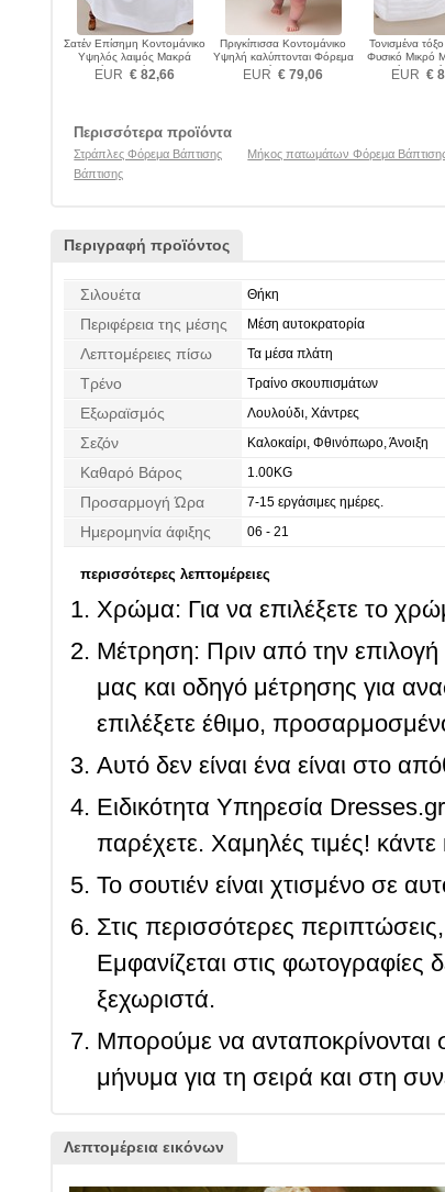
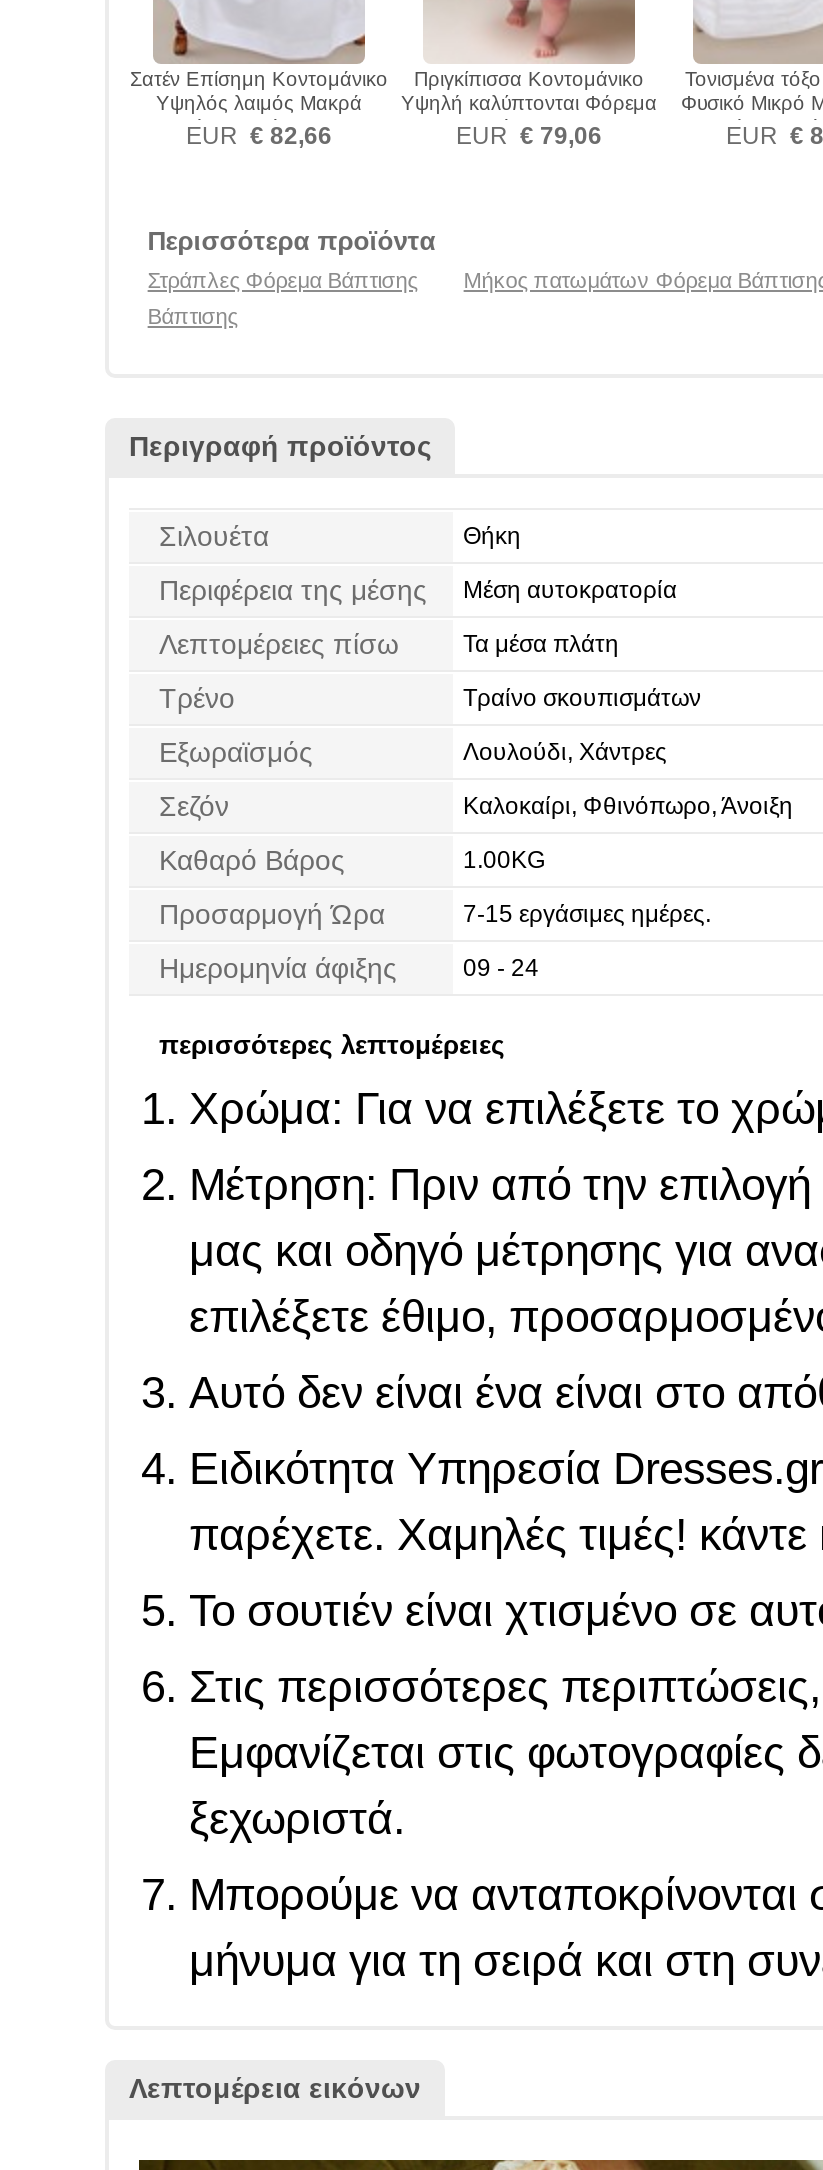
- 06 - 21
+ 09 - 24
